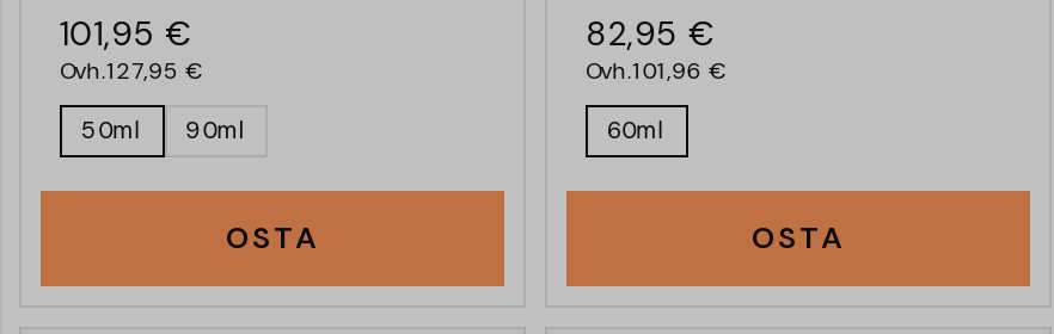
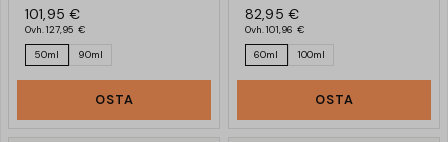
+ 100ml
